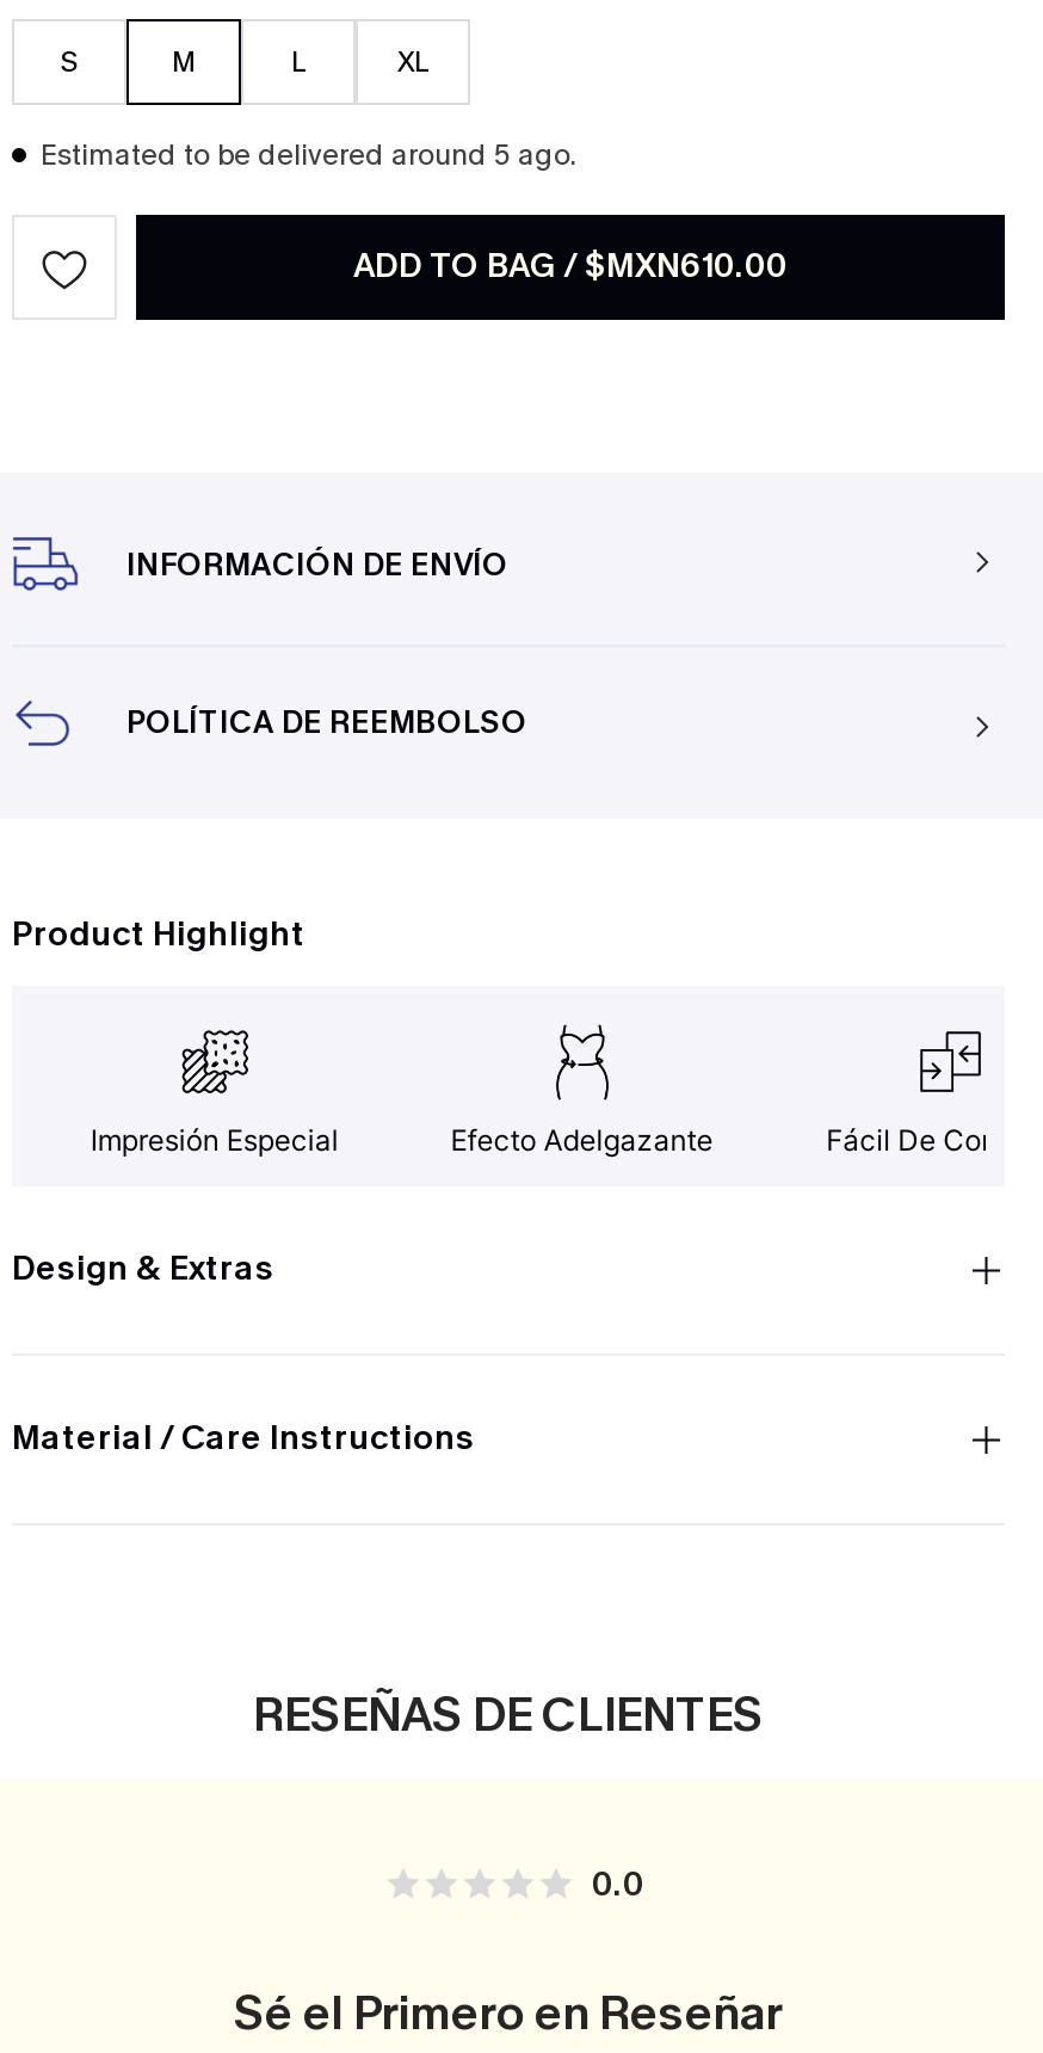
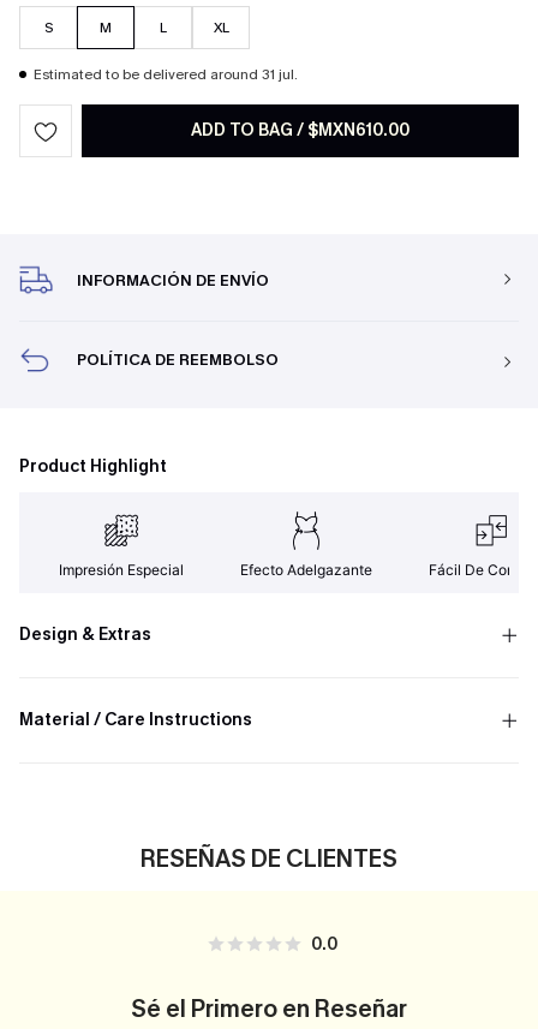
- Estimated to be delivered around 5 ago.
+ Estimated to be delivered around 31 jul.
